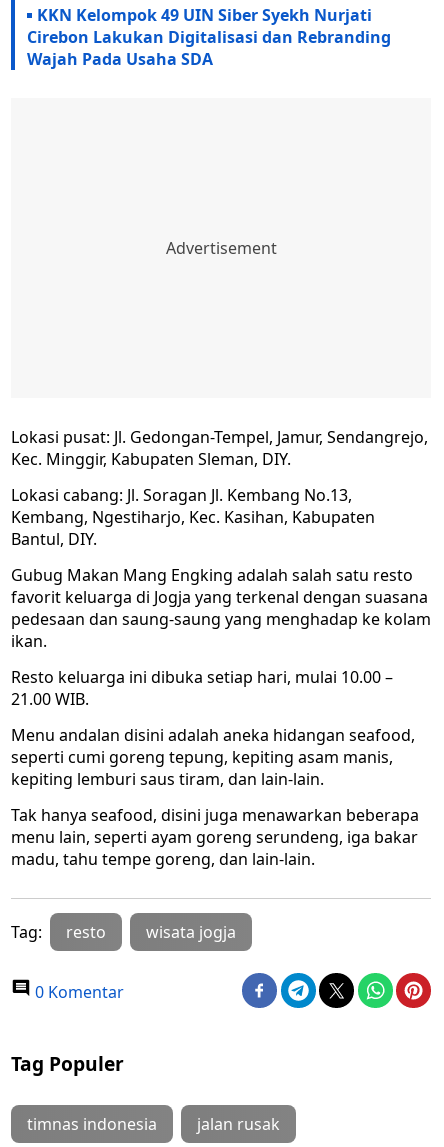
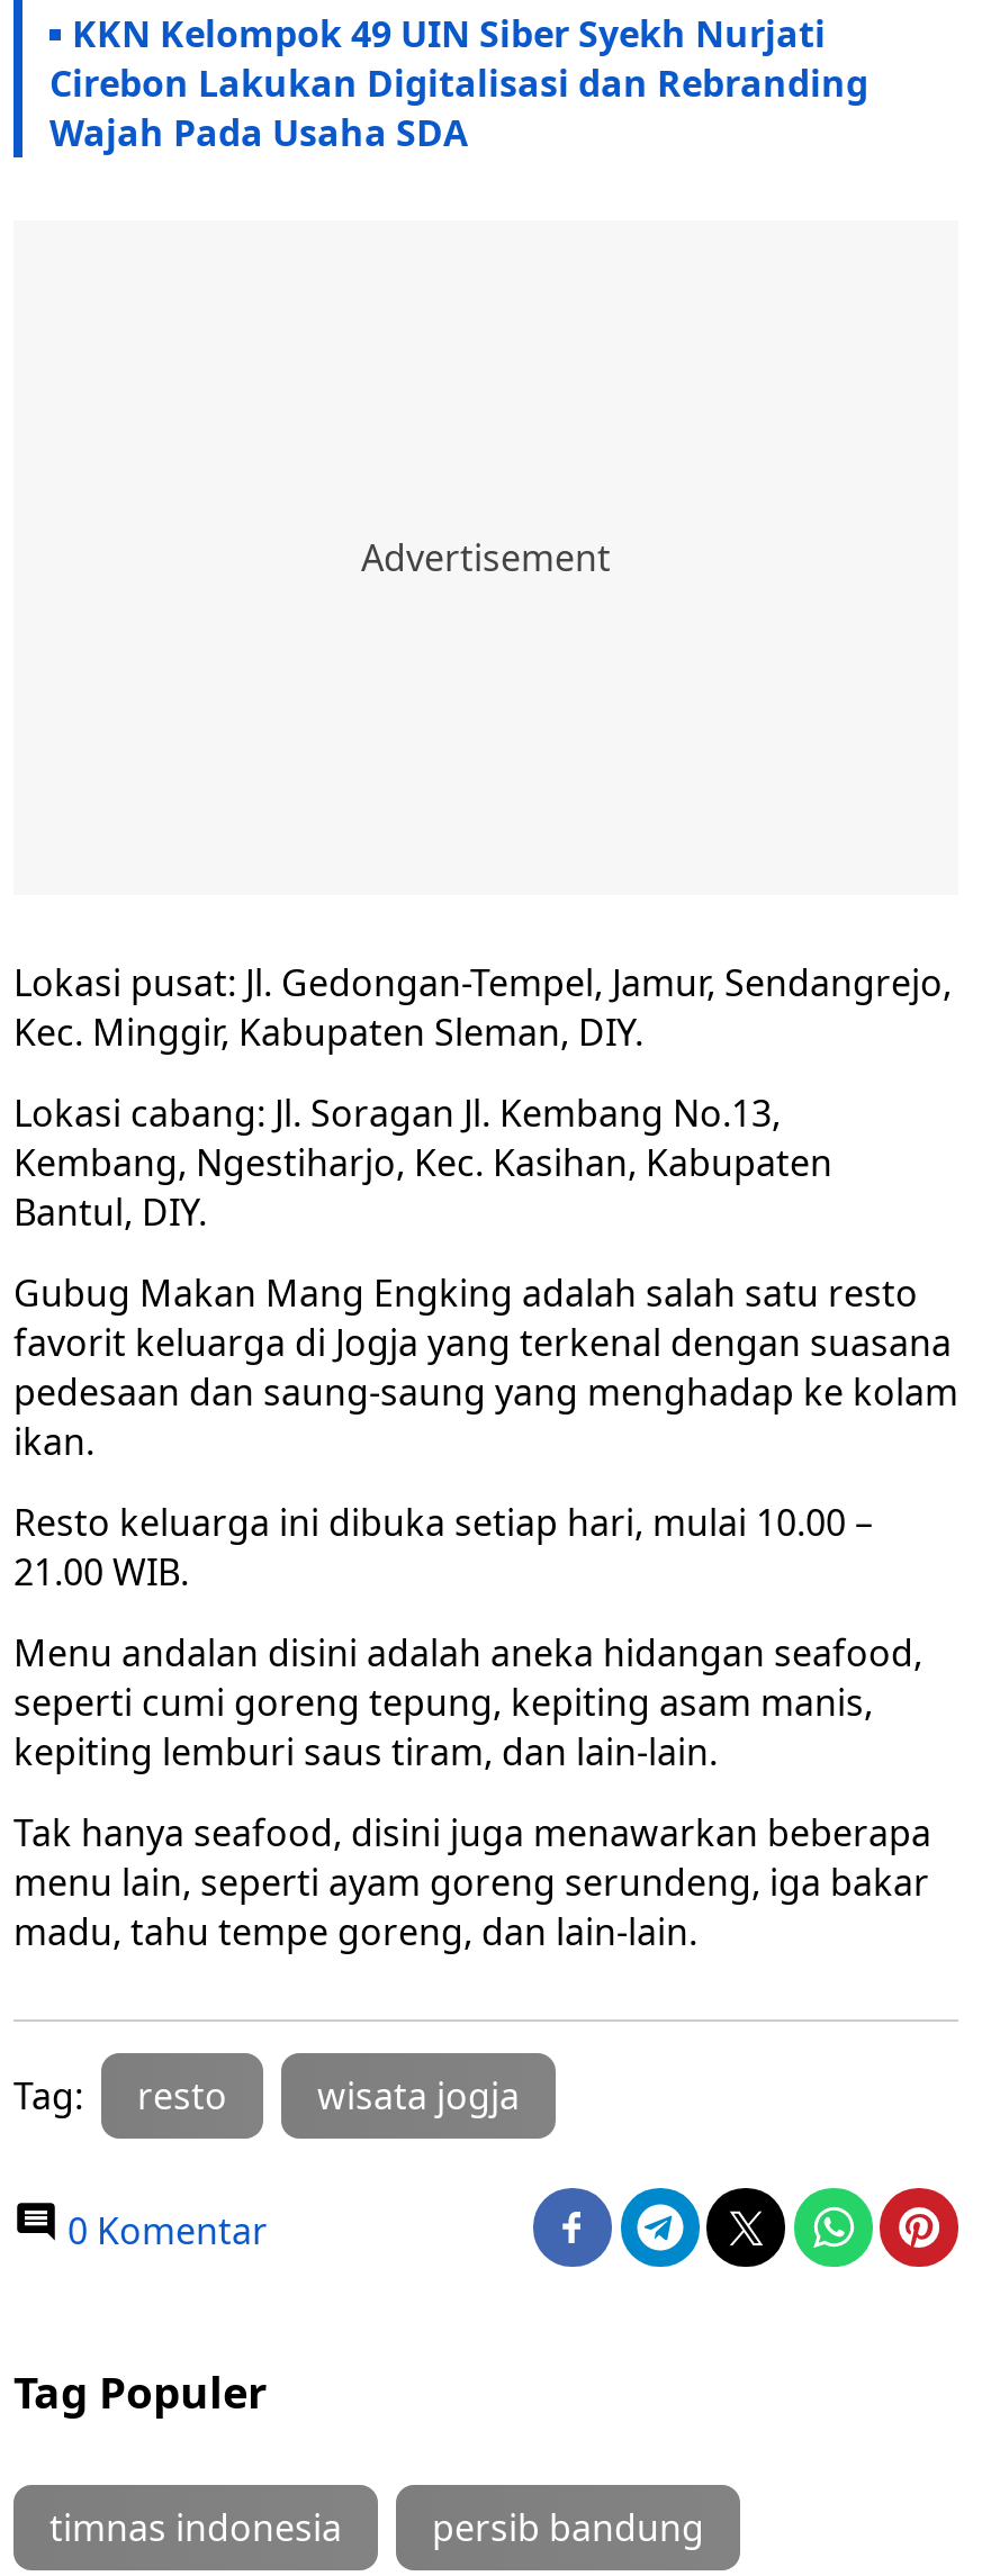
- jalan rusak
+ persib bandung
